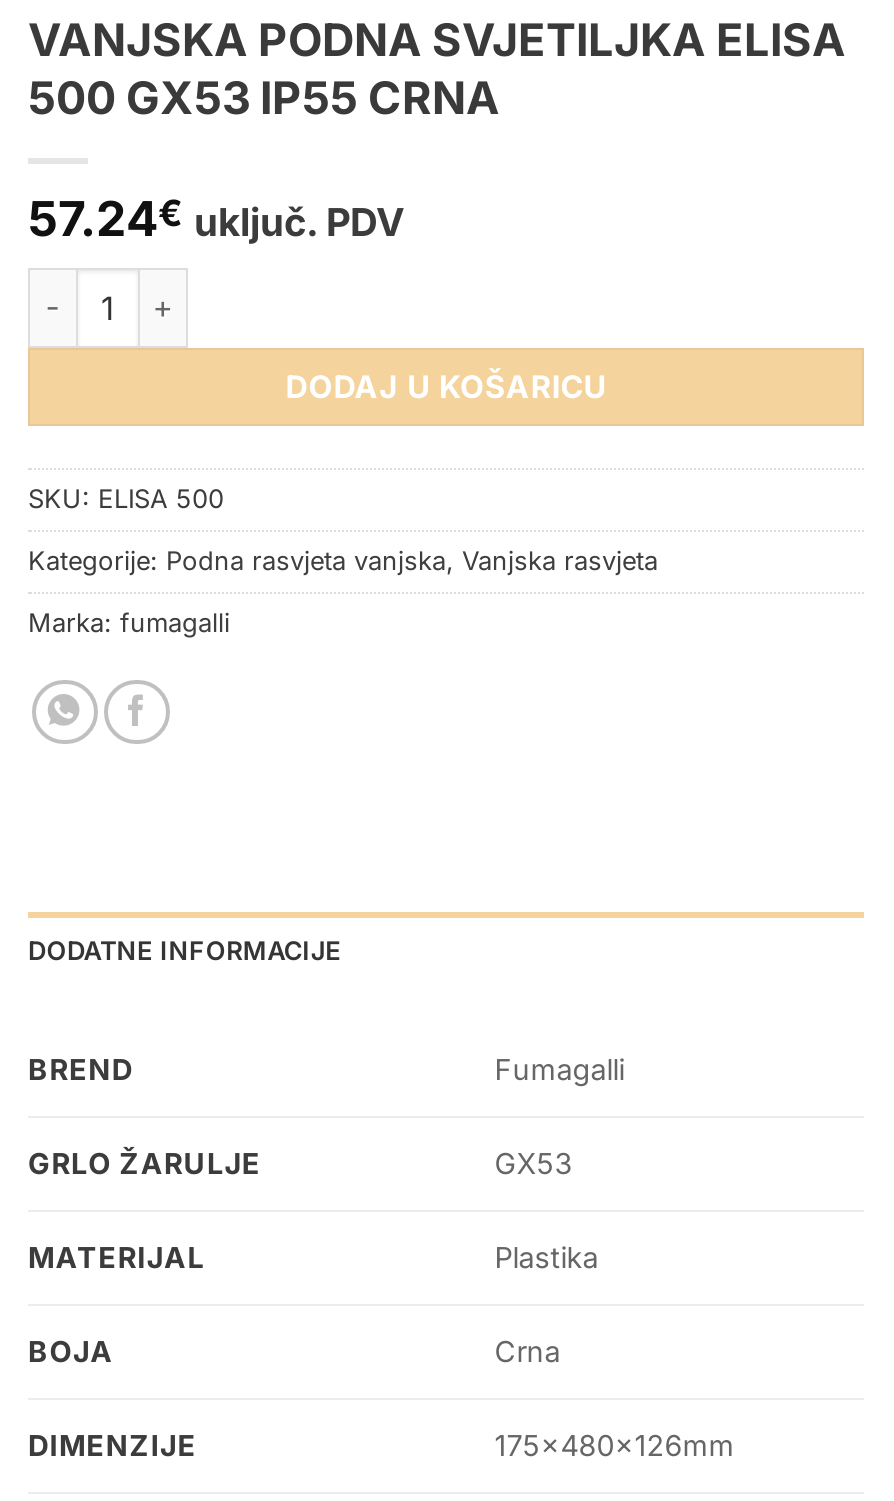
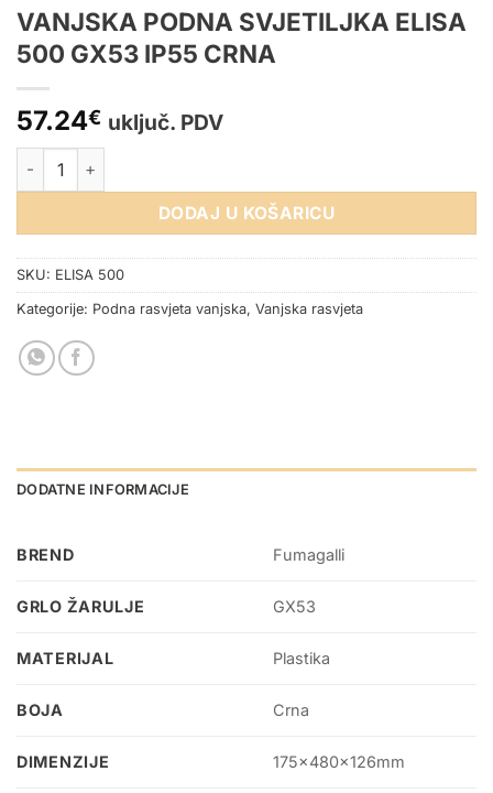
- Marka: fumagalli
